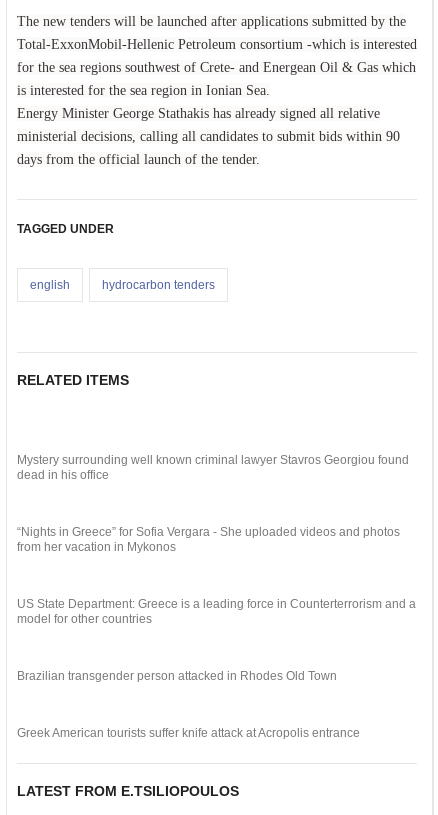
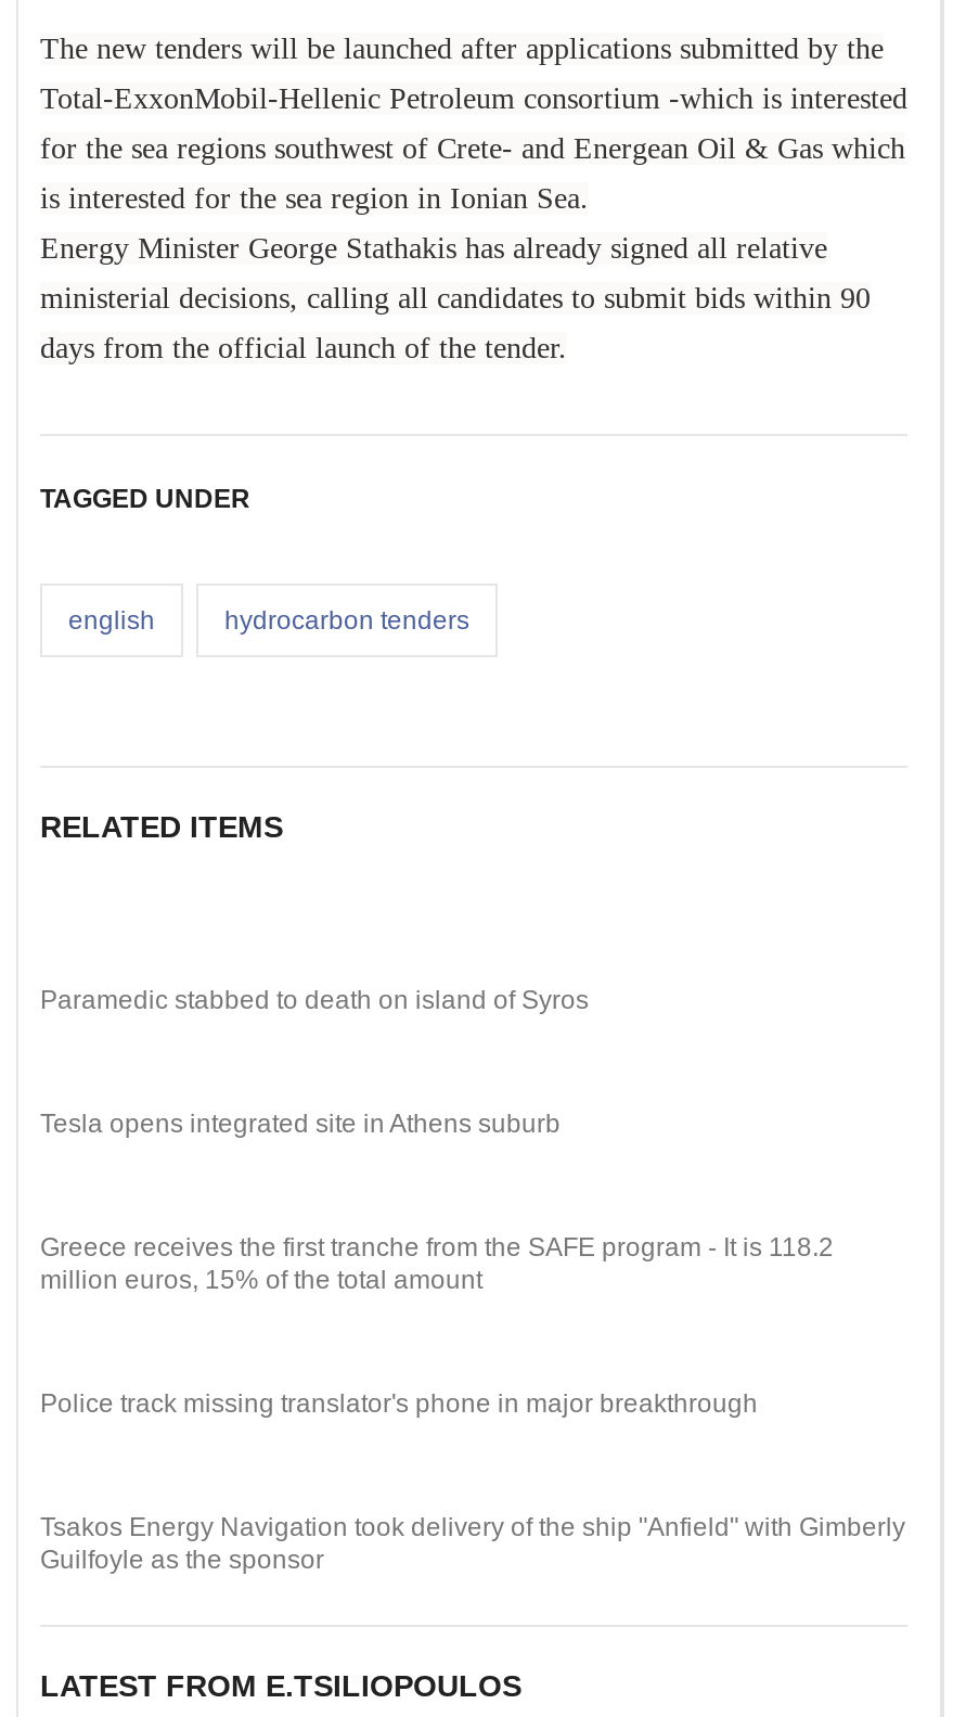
- Mystery surrounding well known criminal lawyer Stavros Georgiou found
- dead in his office
+ Paramedic stabbed to death on island of Syros

- “Nights in Greece” for Sofia Vergara - She uploaded videos and photos
- from her vacation in Mykonos
+ Tesla opens integrated site in Athens suburb

- US State Department: Greece is a leading force in Counterterrorism and a
- model for other countries
+ Greece receives the first tranche from the SAFE program - It is 118.2
+ million euros, 15% of the total amount

- Brazilian transgender person attacked in Rhodes Old Town
+ Police track missing translator's phone in major breakthrough

- Greek American tourists suffer knife attack at Acropolis entrance
+ Tsakos Energy Navigation took delivery of the ship "Anfield" with Gimberly
+ Guilfoyle as the sponsor
